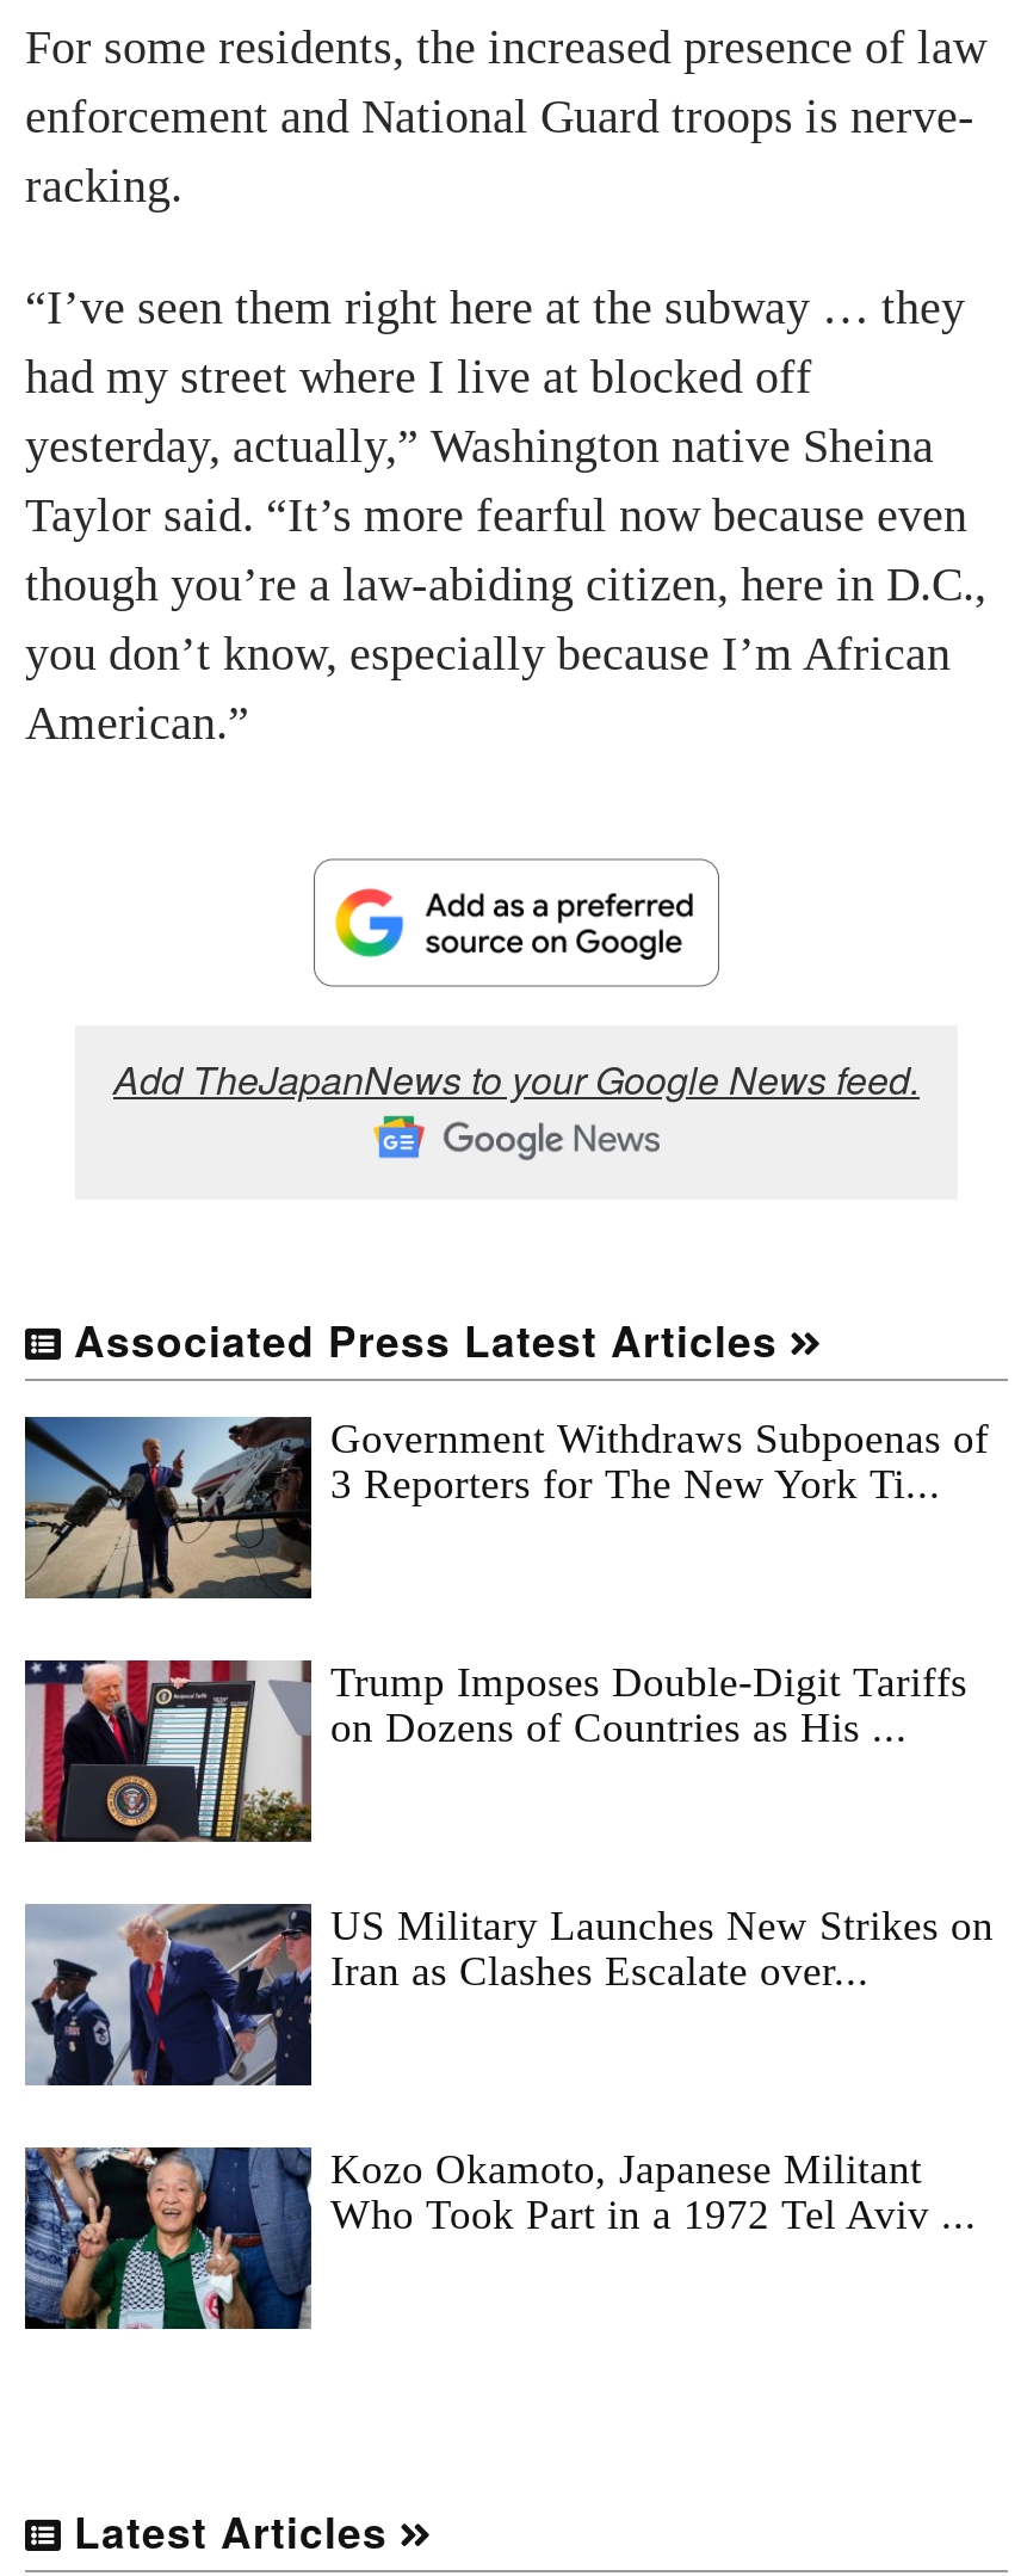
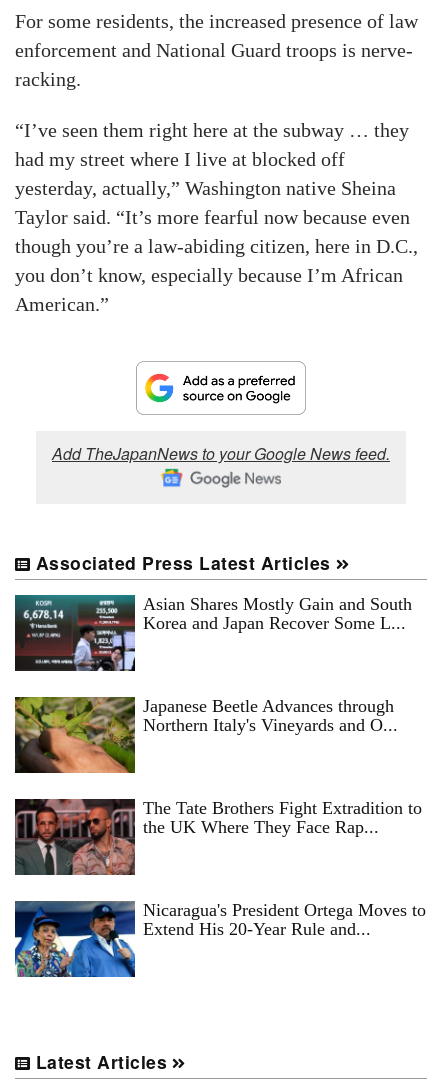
- [image]
- Government Withdraws Subpoenas of
- 3 Reporters for The New York Ti...
+ [image]
+ Asian Shares Mostly Gain and South
+ Korea and Japan Recover Some L...

- [image]
- Trump Imposes Double-Digit Tariffs
- on Dozens of Countries as His ...
+ [image]
+ Japanese Beetle Advances through
+ Northern Italy's Vineyards and O...

- [image]
- US Military Launches New Strikes on
- Iran as Clashes Escalate over...
+ [image]
+ The Tate Brothers Fight Extradition to
+ the UK Where They Face Rap...

- [image]
- Kozo Okamoto, Japanese Militant
- Who Took Part in a 1972 Tel Aviv ...
+ [image]
+ Nicaragua's President Ortega Moves to
+ Extend His 20-Year Rule and...
